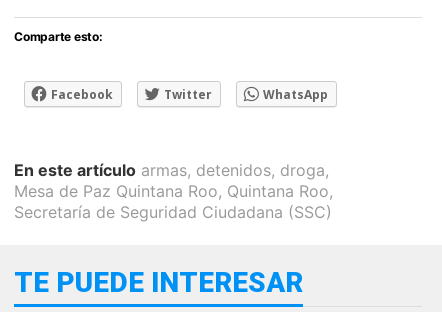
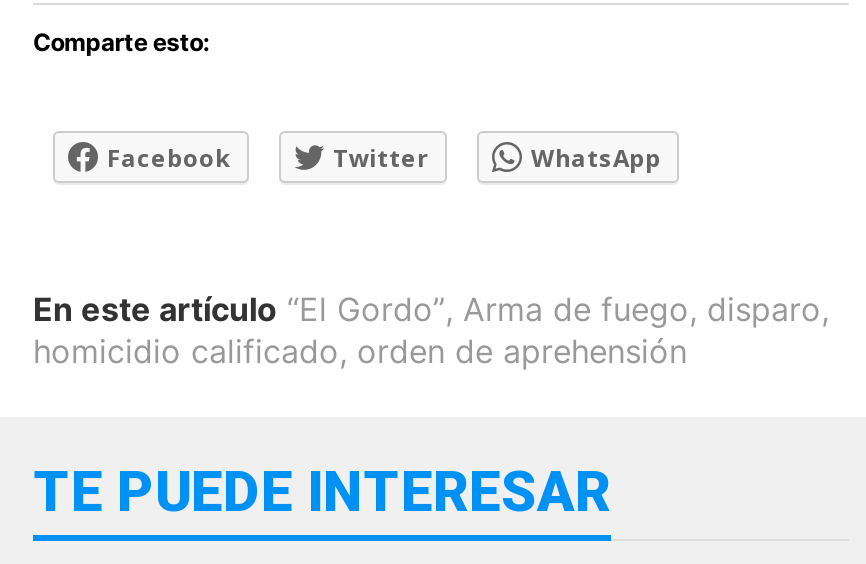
- En este artículo armas, detenidos, droga,
- Mesa de Paz Quintana Roo, Quintana Roo,
- Secretaría de Seguridad Ciudadana (SSC)
+ En este artículo “El Gordo”, Arma de fuego, disparo,
+ homicidio calificado, orden de aprehensión
